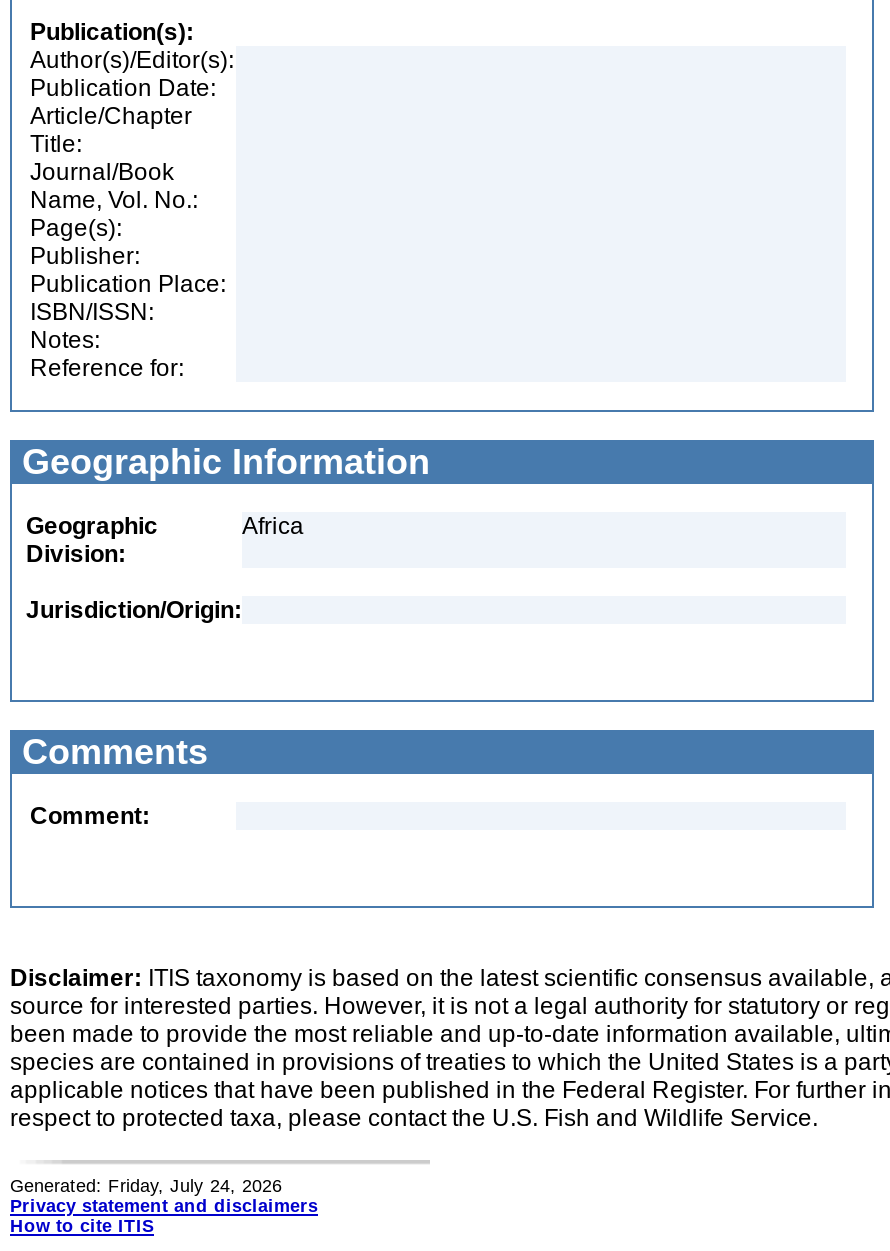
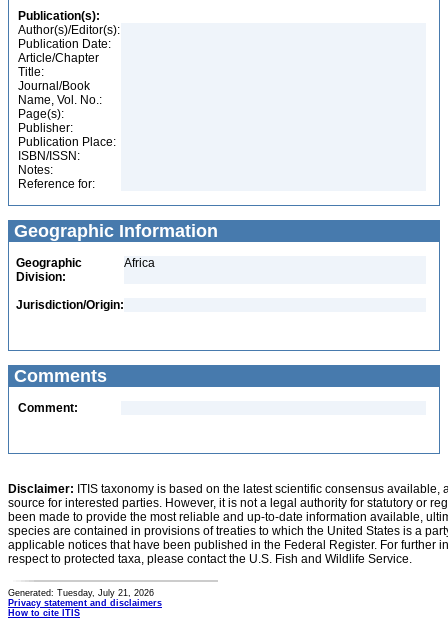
- Generated: Friday, July 24, 2026
+ Generated: Tuesday, July 21, 2026
